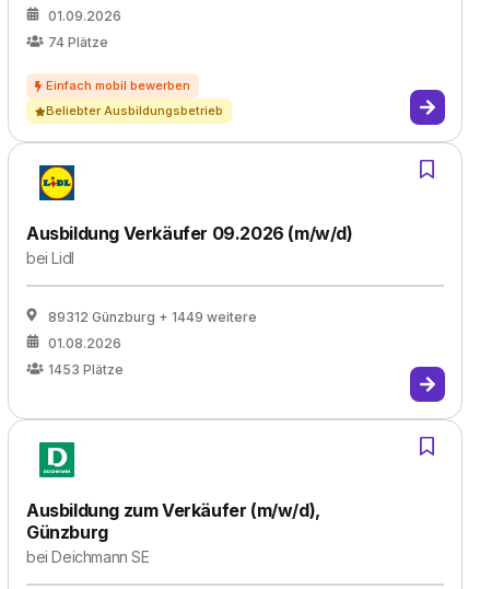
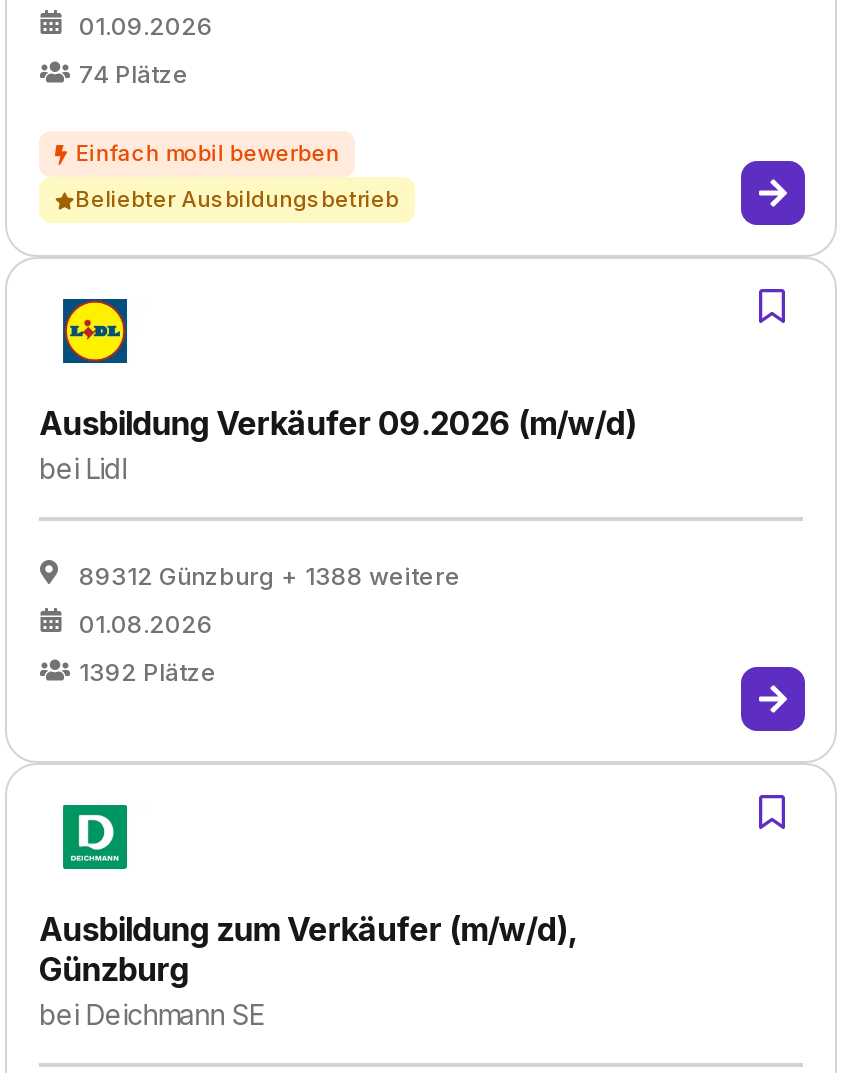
- 89312 Günzburg + 1449 weitere
+ 89312 Günzburg + 1388 weitere

- 1453 Plätze
+ 1392 Plätze
